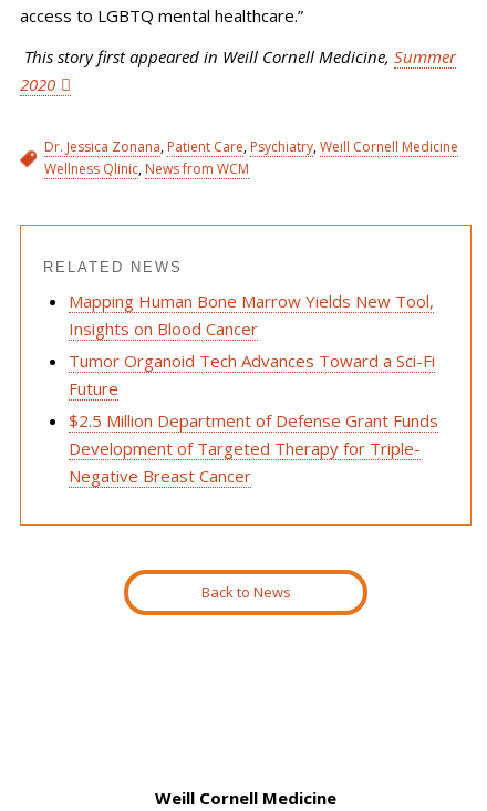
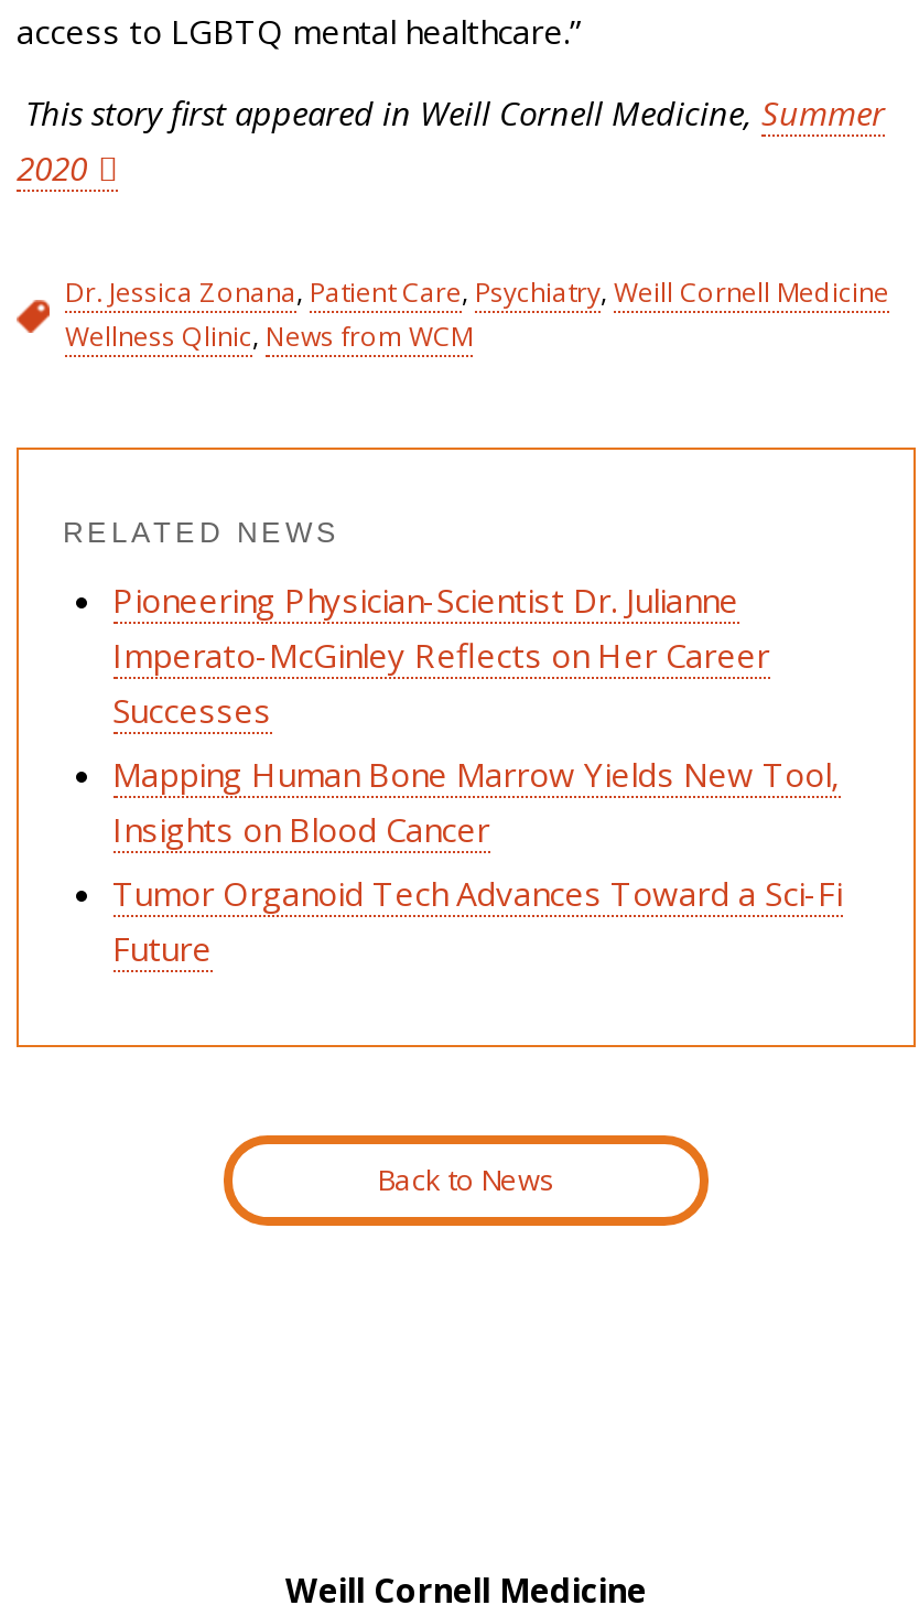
+ Pioneering Physician-Scientist Dr. Julianne
+ Imperato-McGinley Reflects on Her Career
+ Successes

moved down: Mapping Human Bone Marrow Yields New Tool, | Insights on Blood Cancer | Tumor Organoid Tech Advances Toward a Sci-Fi | Future

- $2.5 Million Department of Defense Grant Funds
- Development of Targeted Therapy for Triple-
- Negative Breast Cancer
